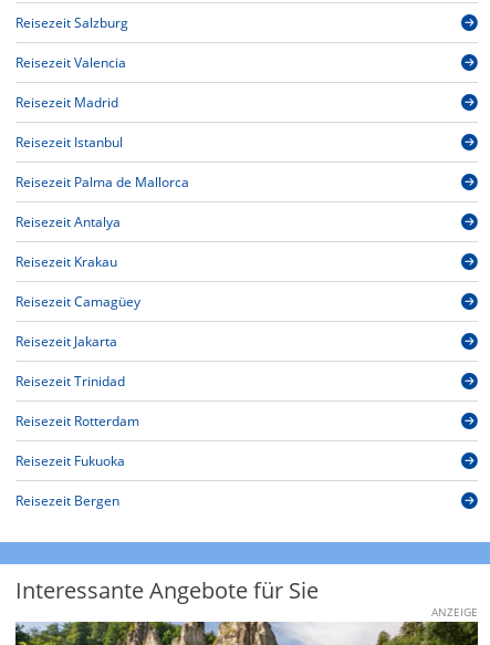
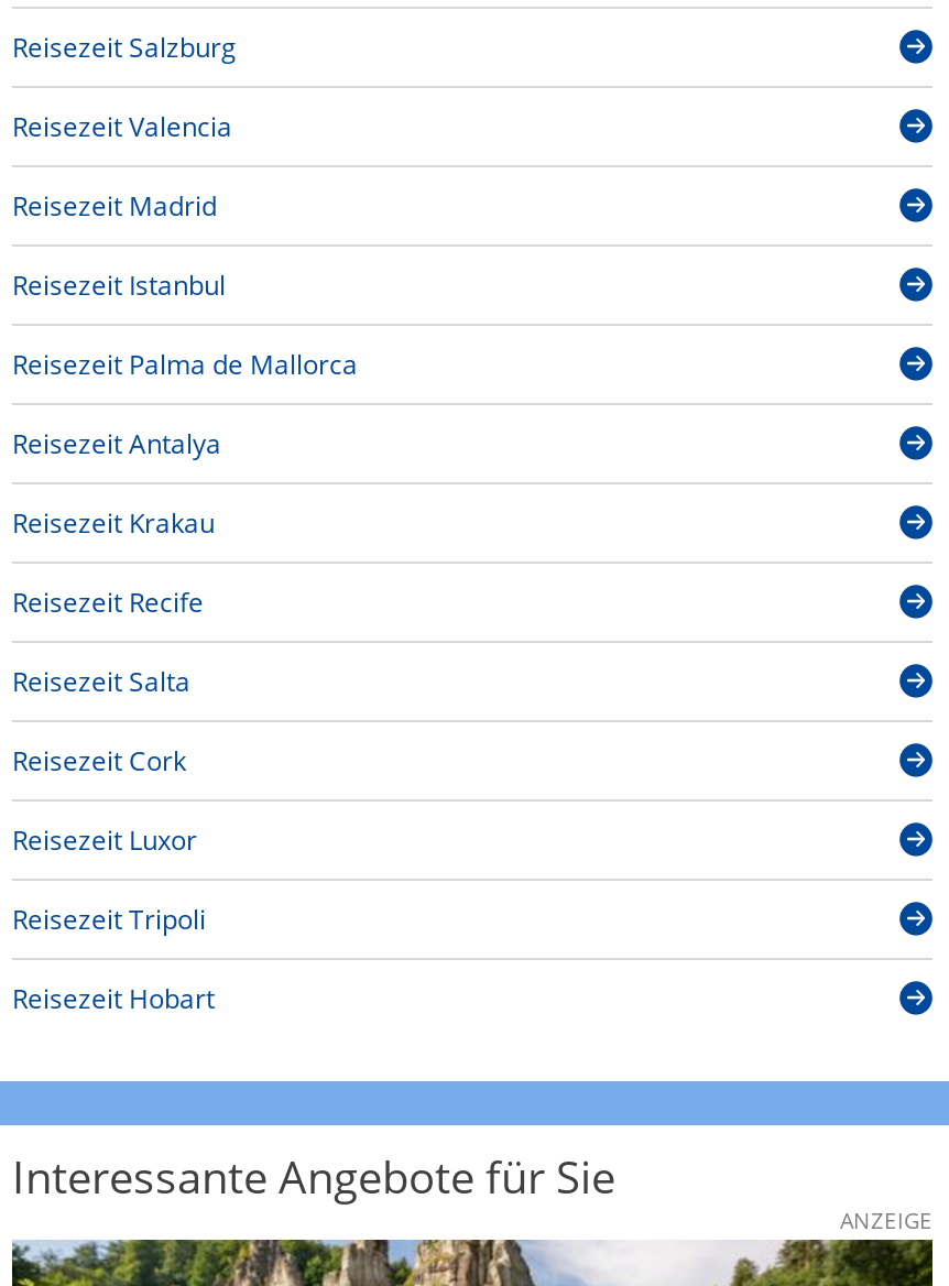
- Reisezeit Camagüey
+ Reisezeit Recife

- Reisezeit Jakarta
+ Reisezeit Salta

- Reisezeit Trinidad
+ Reisezeit Cork

- Reisezeit Rotterdam
+ Reisezeit Luxor

- Reisezeit Fukuoka
+ Reisezeit Tripoli

- Reisezeit Bergen
+ Reisezeit Hobart
